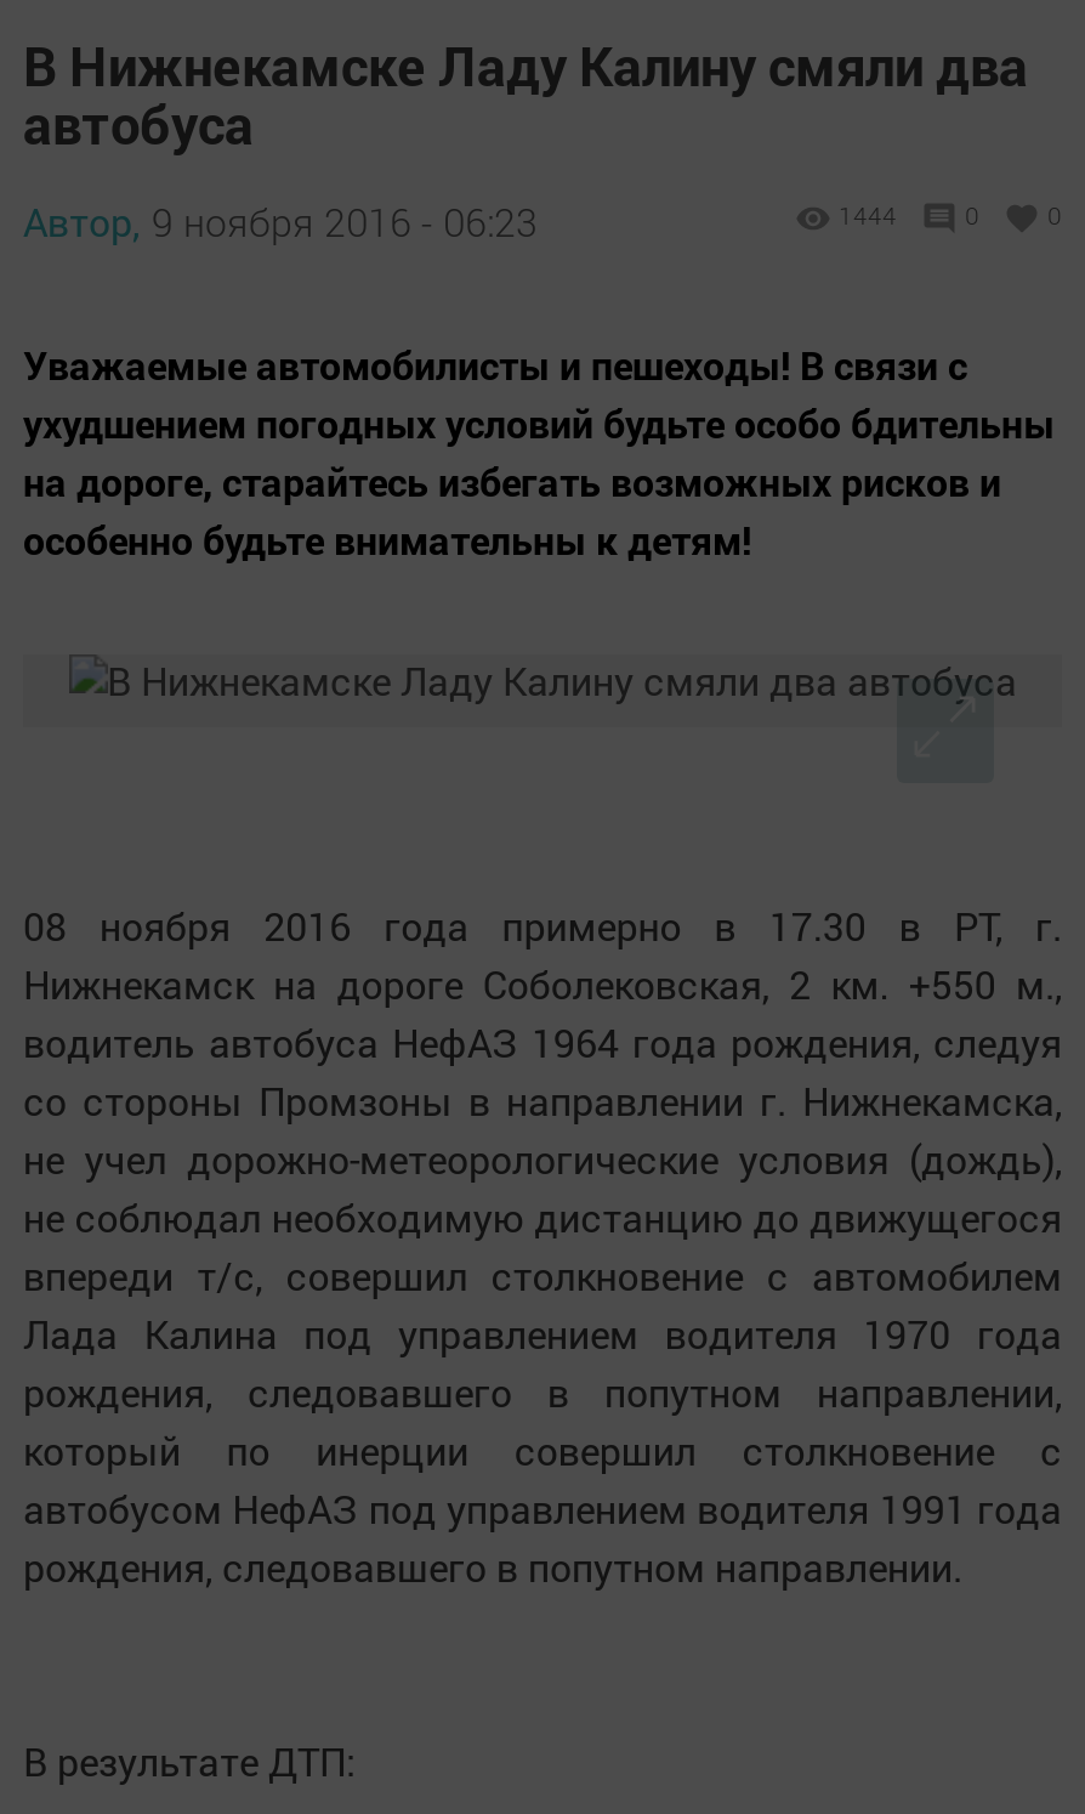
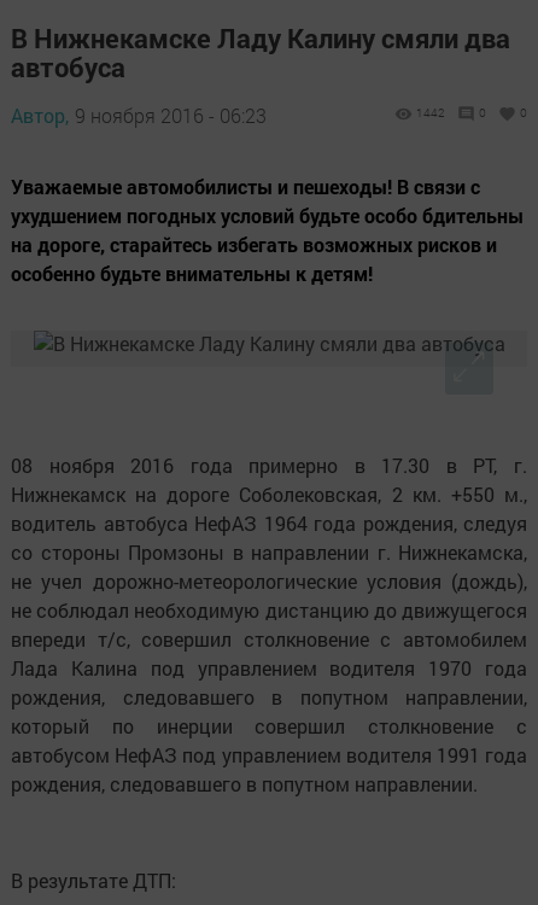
- 1444
+ 1442
